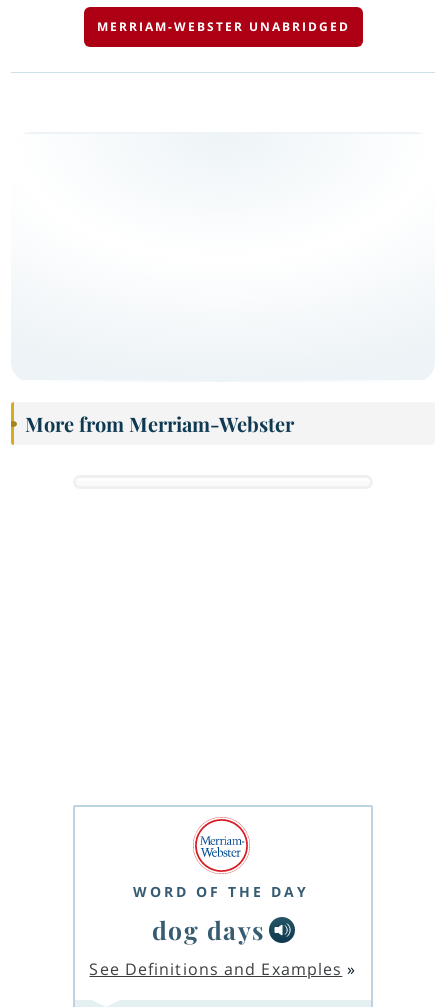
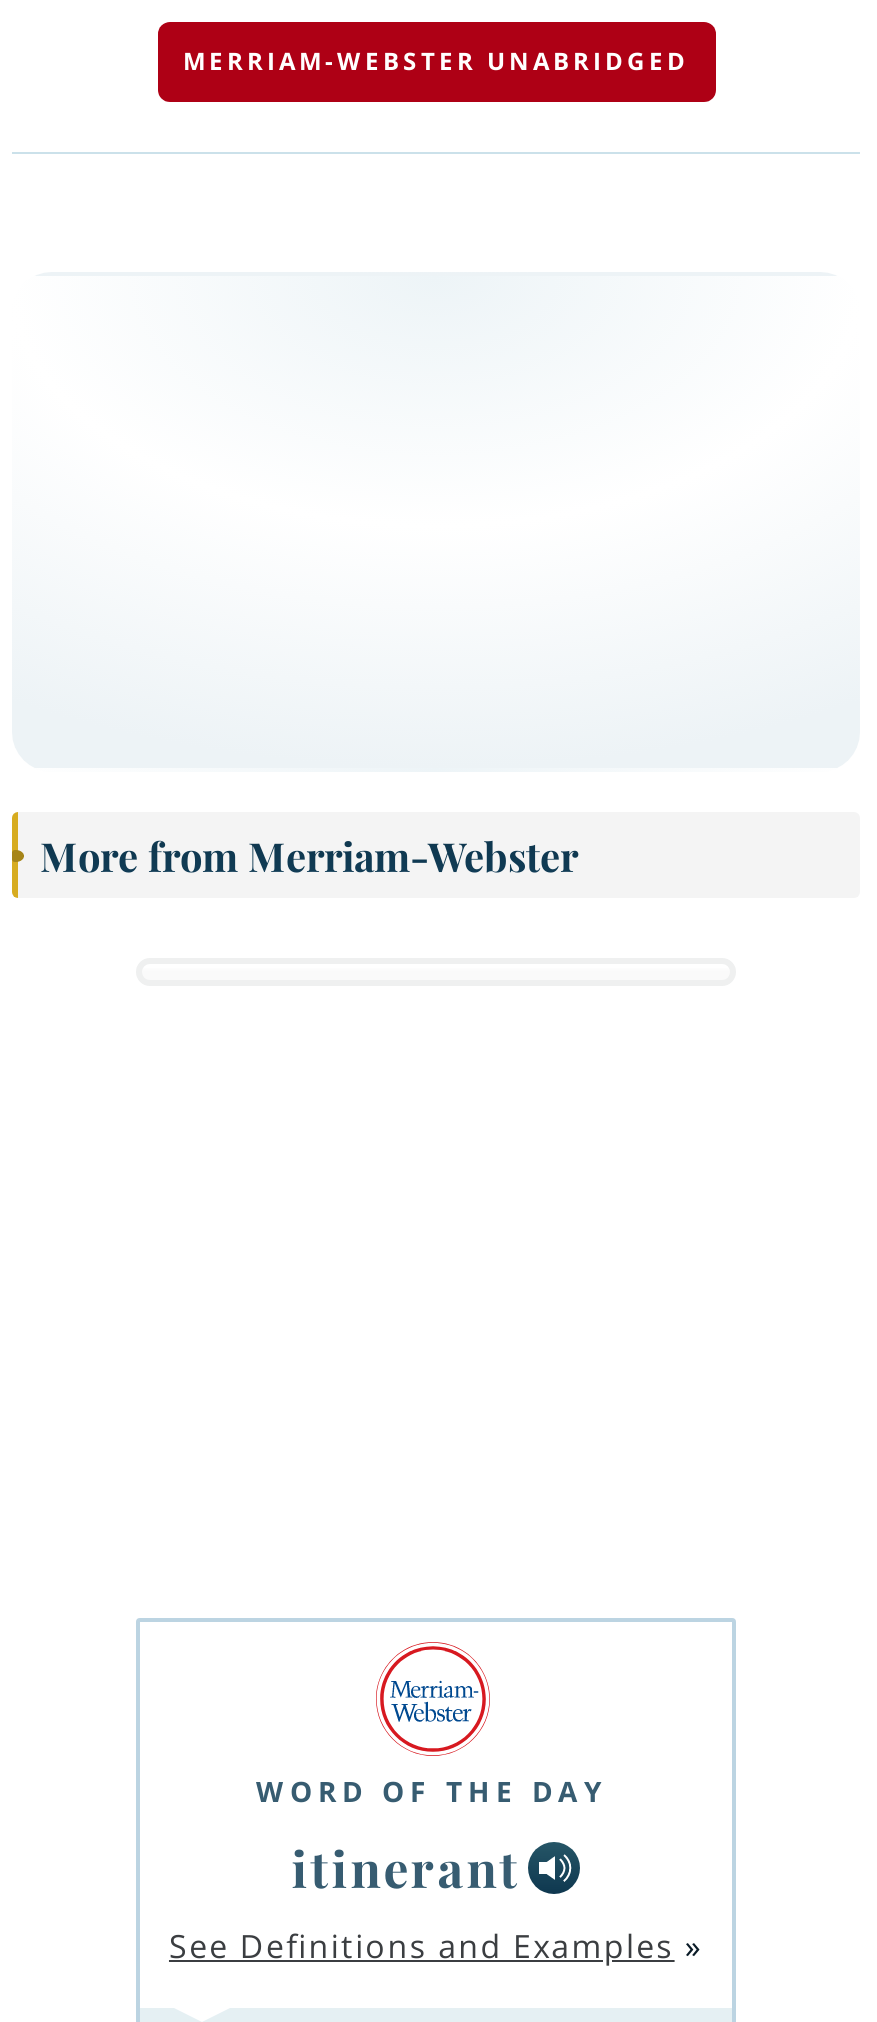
- dog days
+ itinerant
